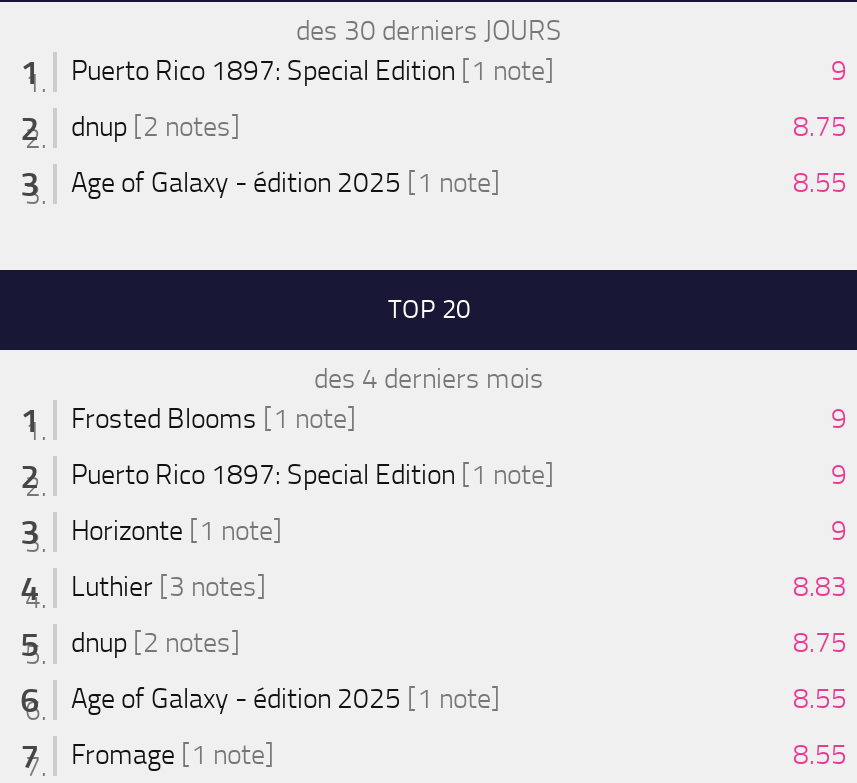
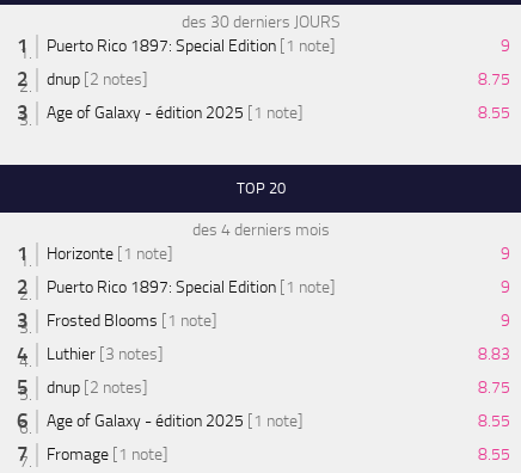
moved down: Frosted Blooms [1 note]

moved up: Horizonte [1 note]
